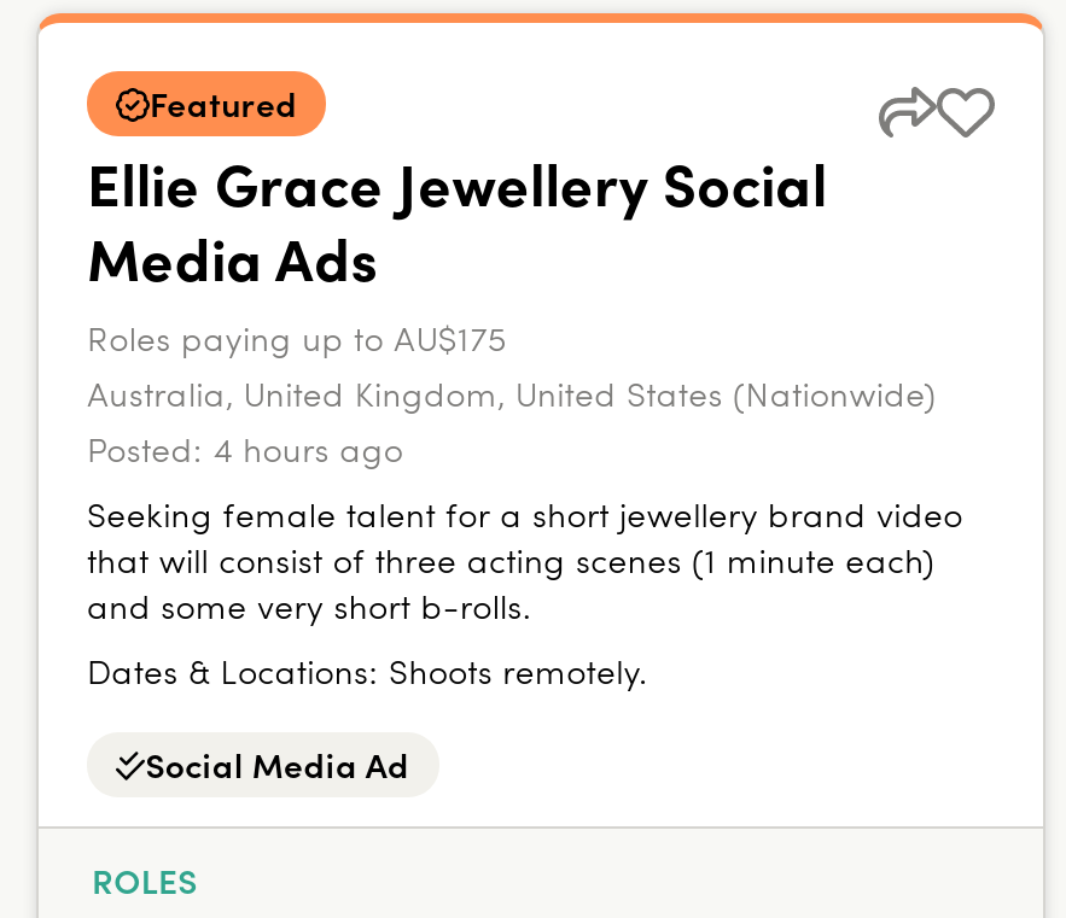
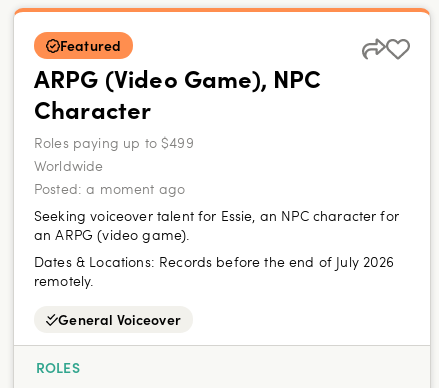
- Ellie Grace Jewellery Social
- Media Ads
- Roles paying up to AU$175
- Australia, United Kingdom, United States (Nationwide)
- Posted: 4 hours ago
- Seeking female talent for a short jewellery brand video
- that will consist of three acting scenes (1 minute each)
- and some very short b-rolls.
- Dates & Locations: Shoots remotely.
+ ARPG (Video Game), NPC
+ Character
+ Roles paying up to $499
+ Worldwide
+ Posted: a moment ago
+ Seeking voiceover talent for Essie, an NPC character for
+ an ARPG (video game).
+ Dates & Locations: Records before the end of July 2026
+ remotely.

- Social Media Ad
+ General Voiceover
